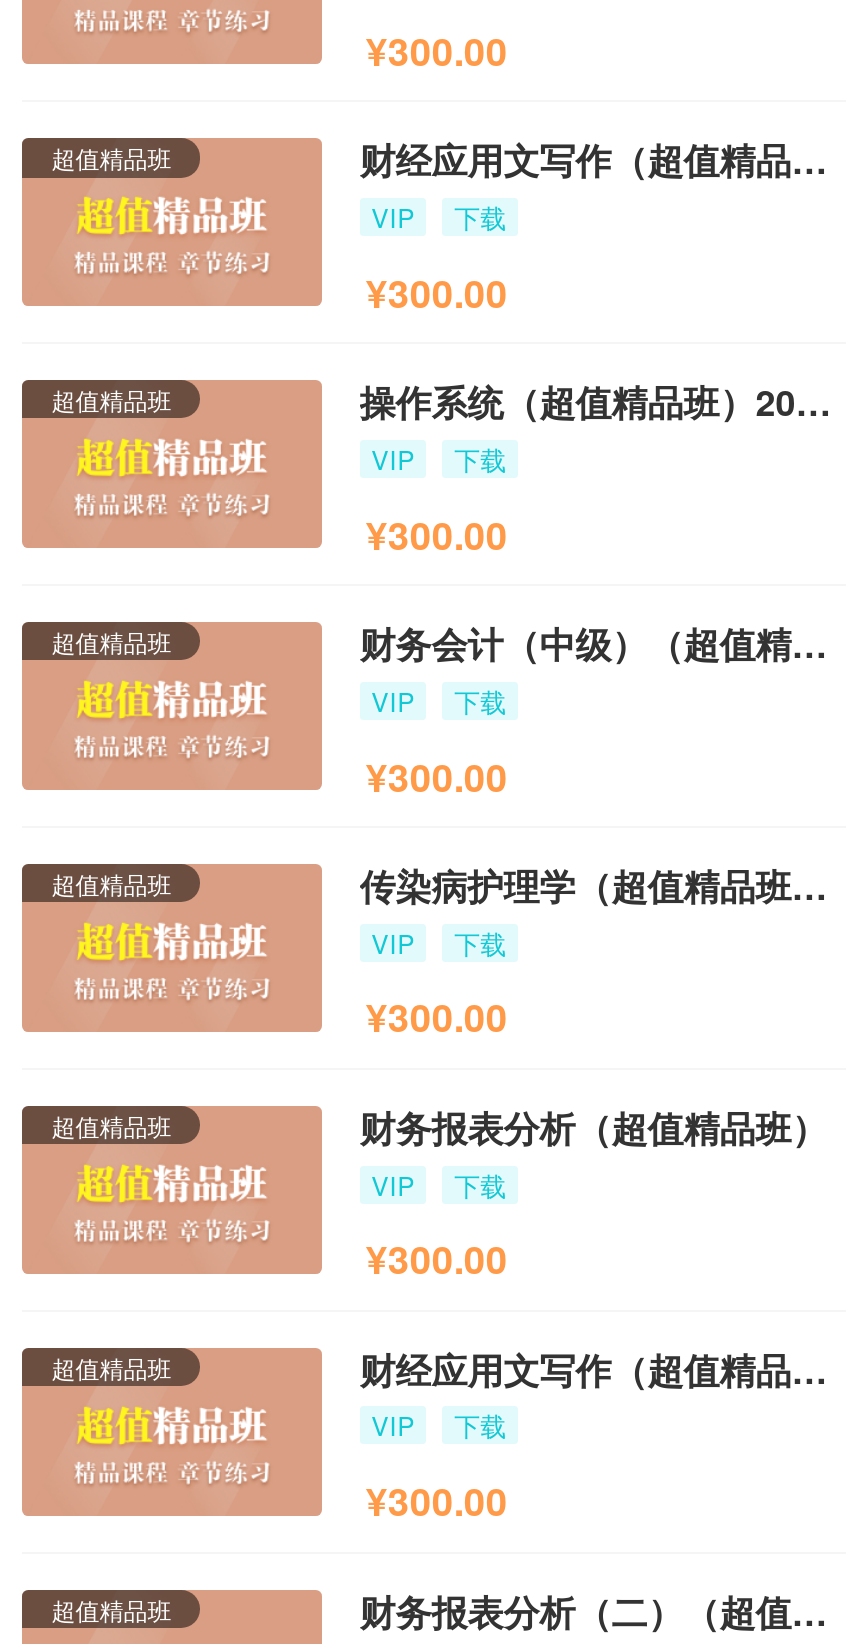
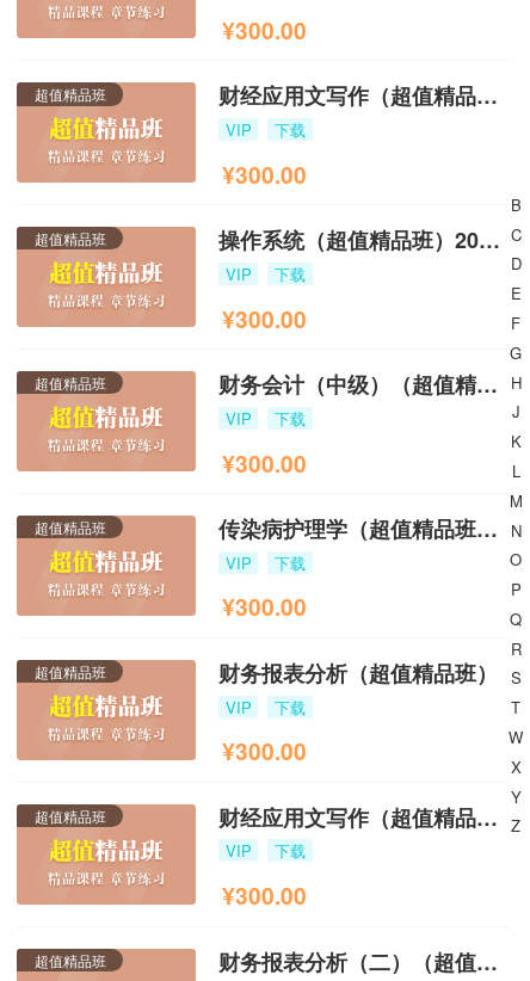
+ B
+ C
+ D
+ E
+ F
+ G
+ H
+ J
+ K
+ L
+ M
+ N
+ O
+ P
+ Q
+ R
+ S
+ T
+ W
+ X
+ Y
+ Z
